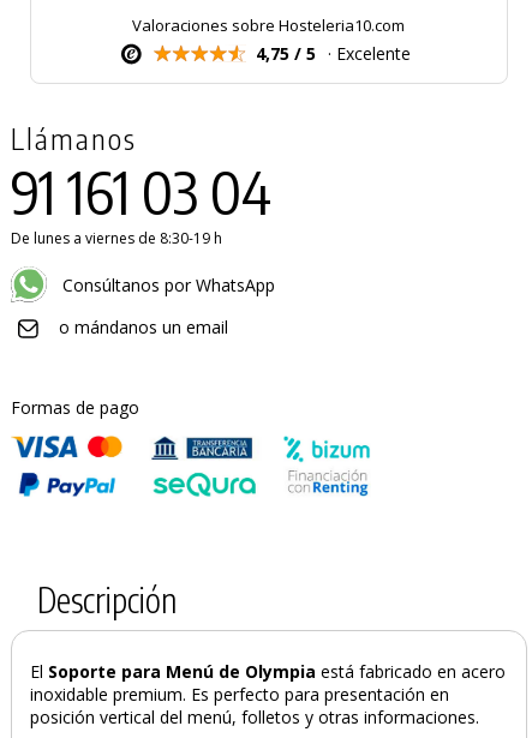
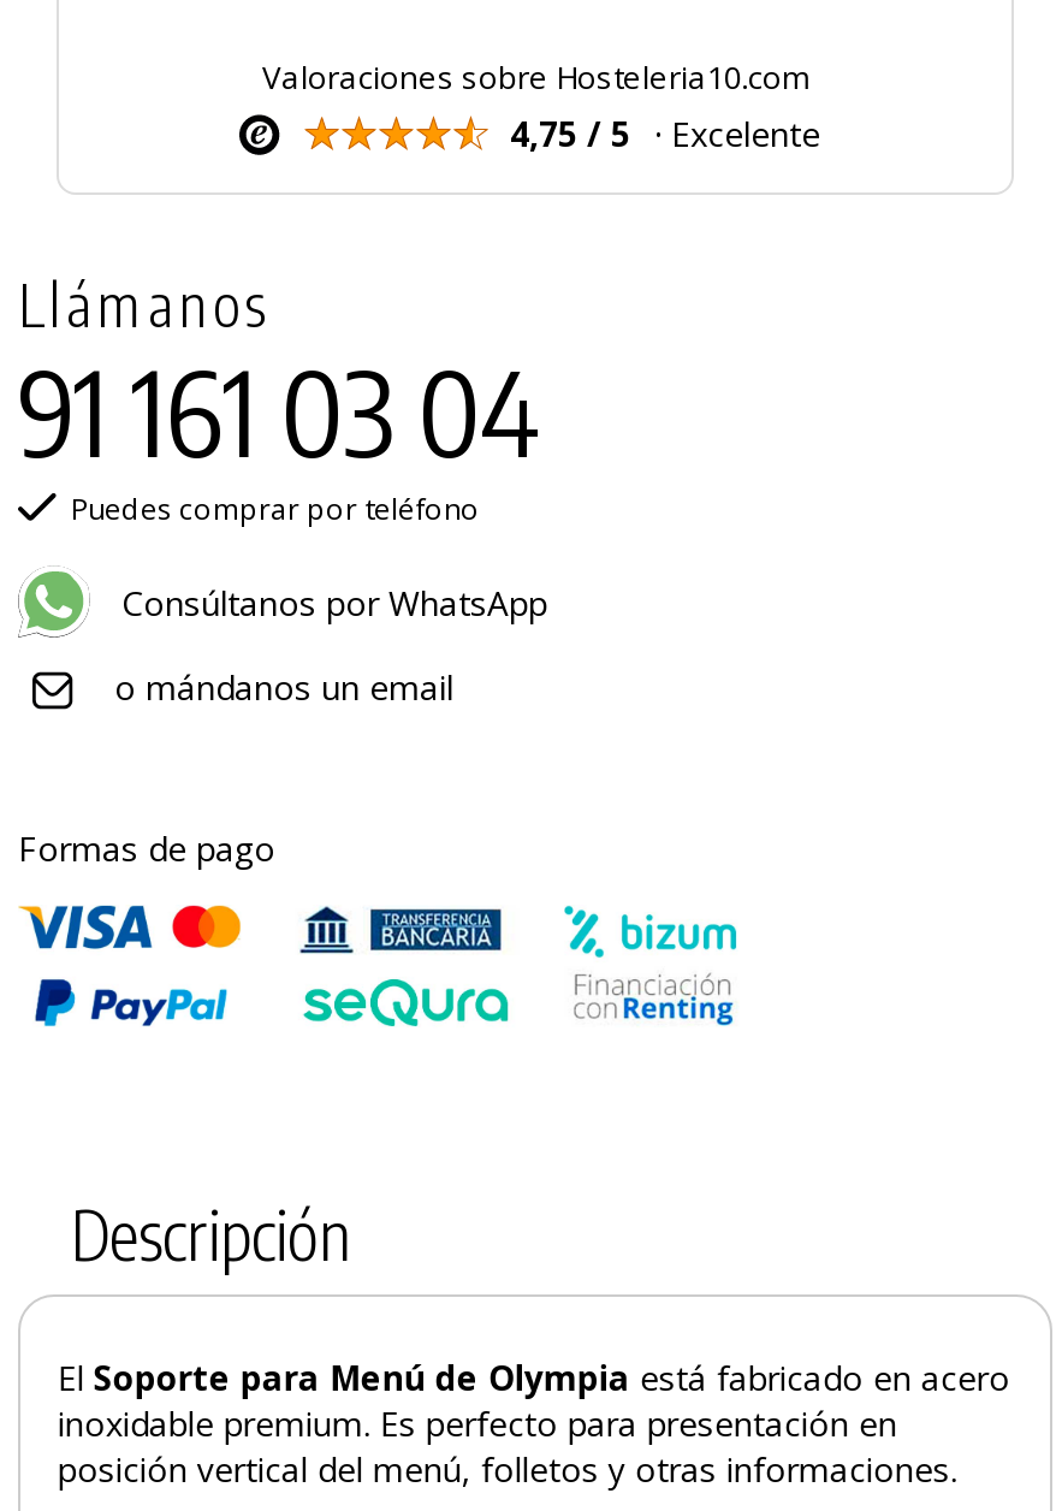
- De lunes a viernes de 8:30-19 h
+ Puedes comprar por teléfono
